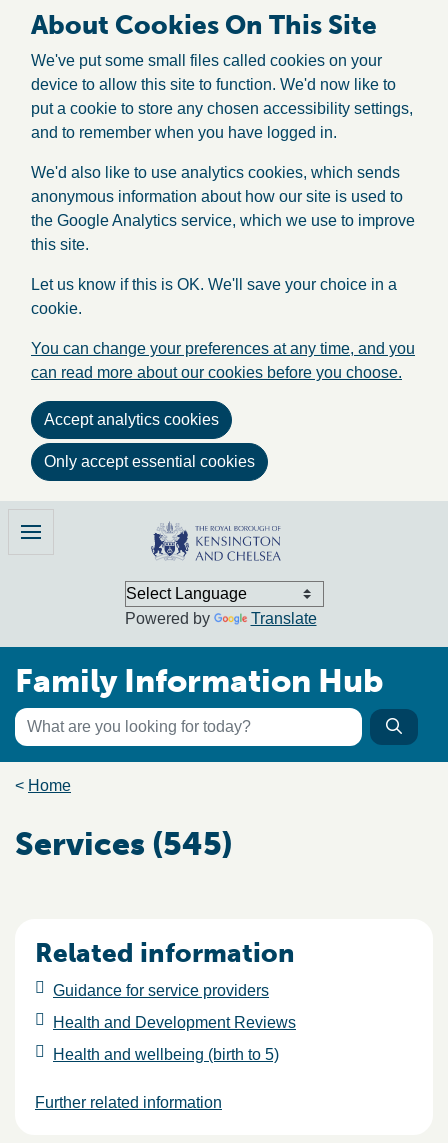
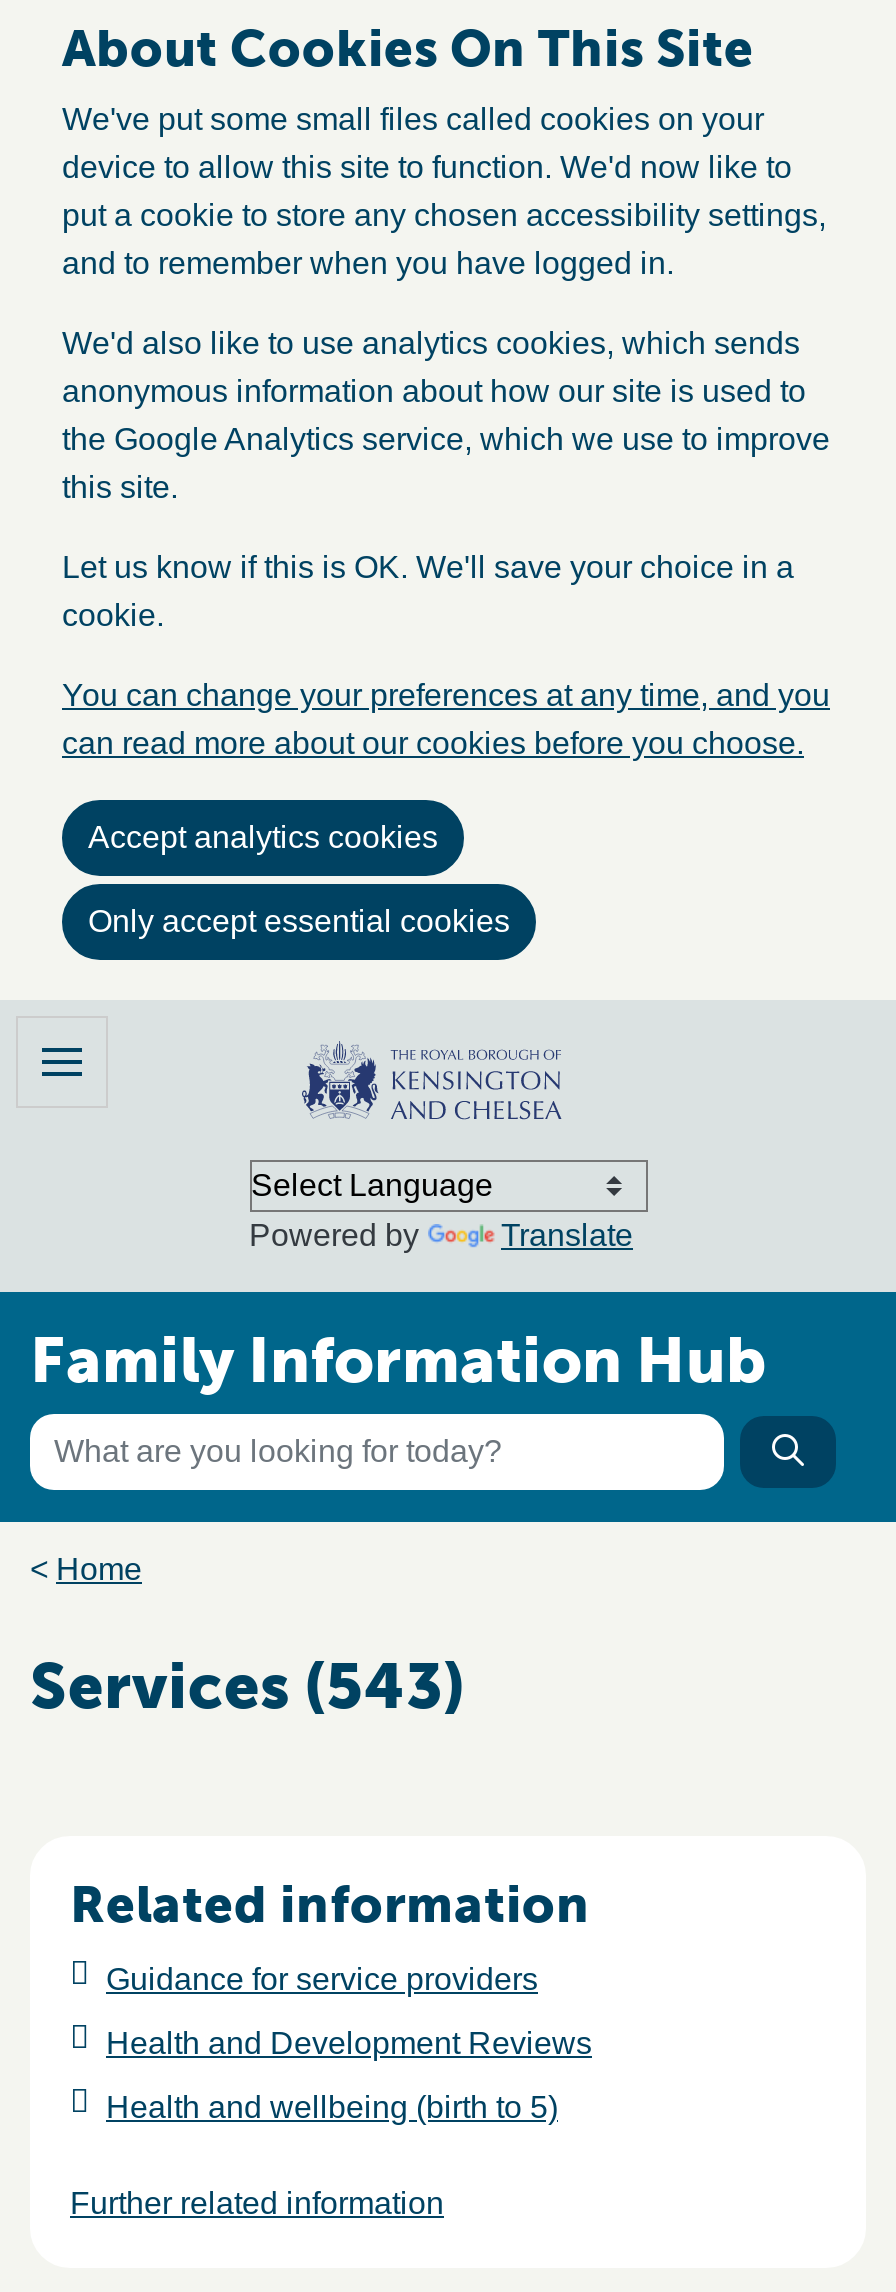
- Services (545)
+ Services (543)
